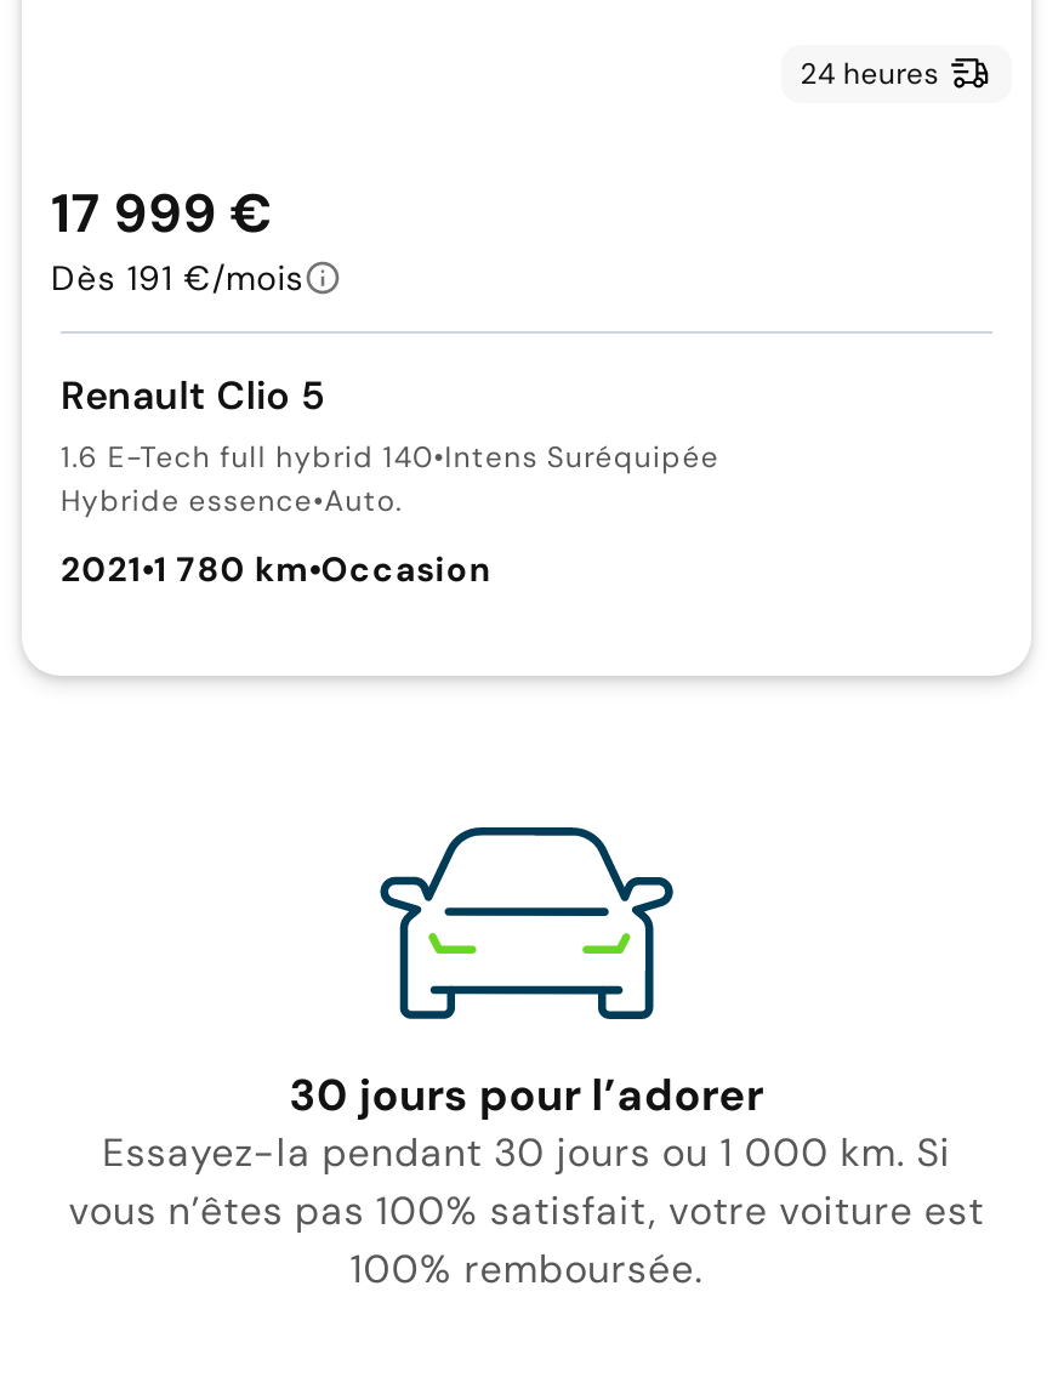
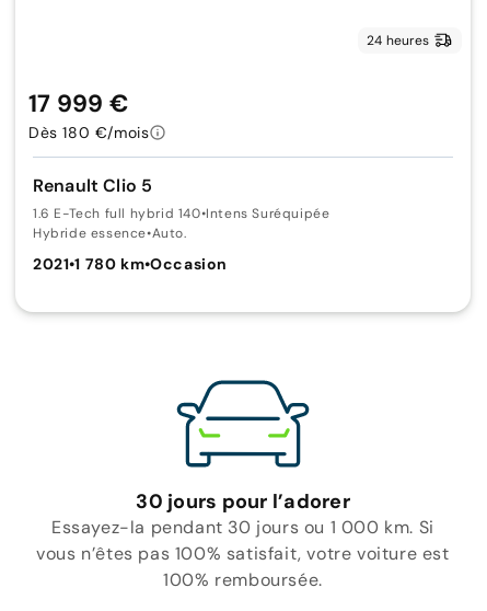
- Dès 191 €/mois
+ Dès 180 €/mois
